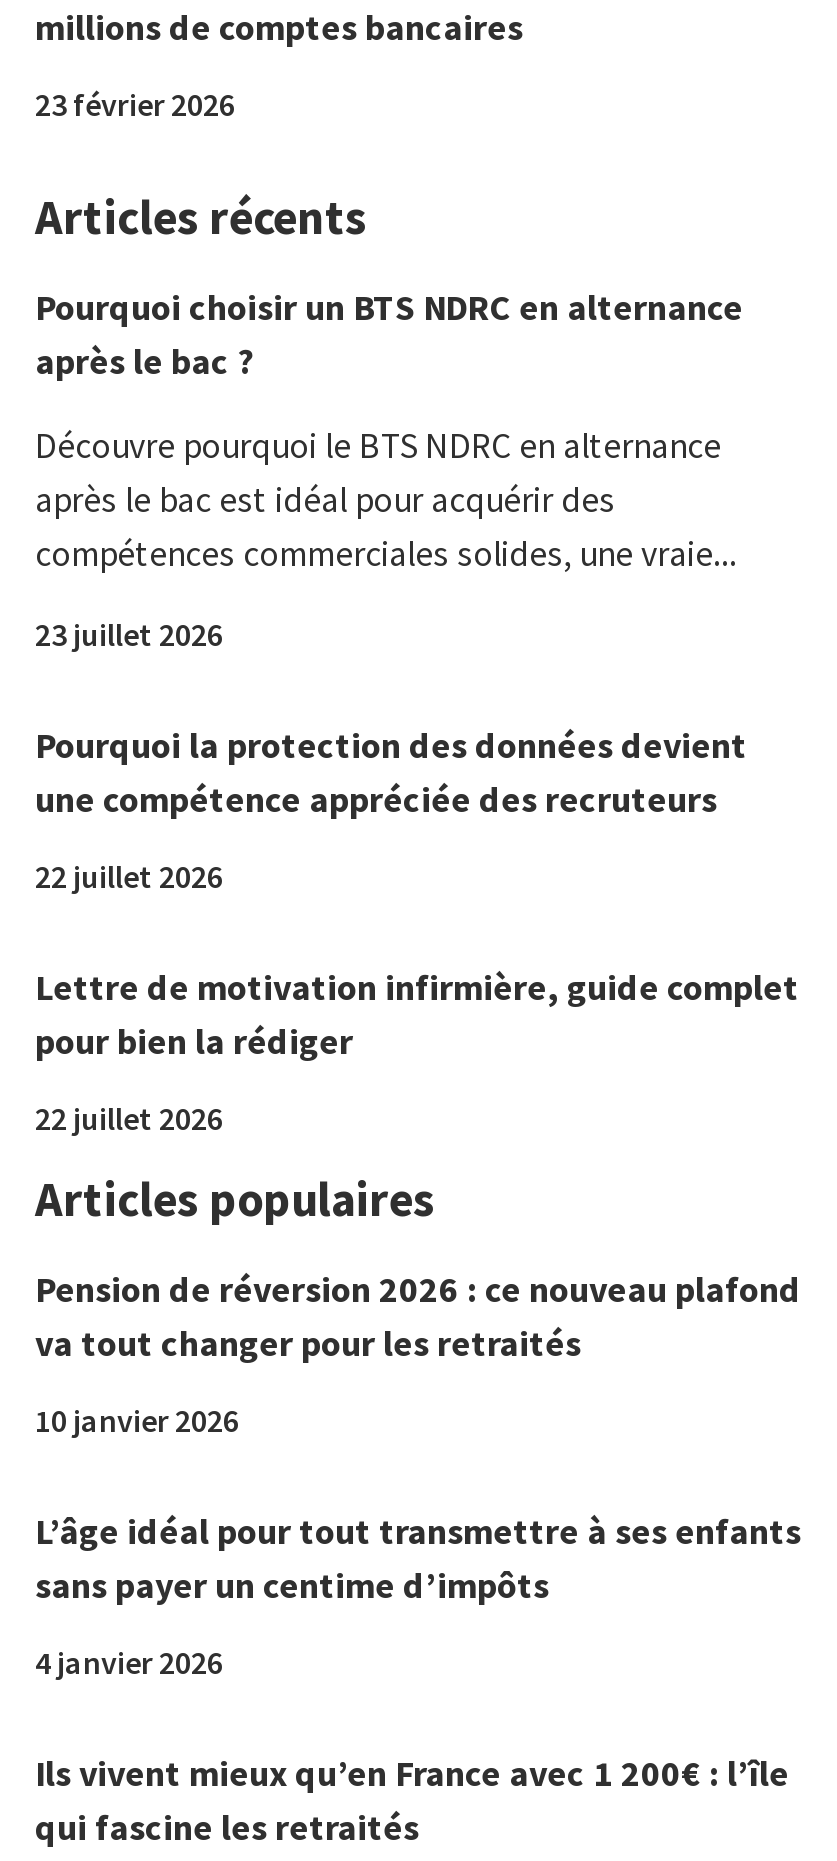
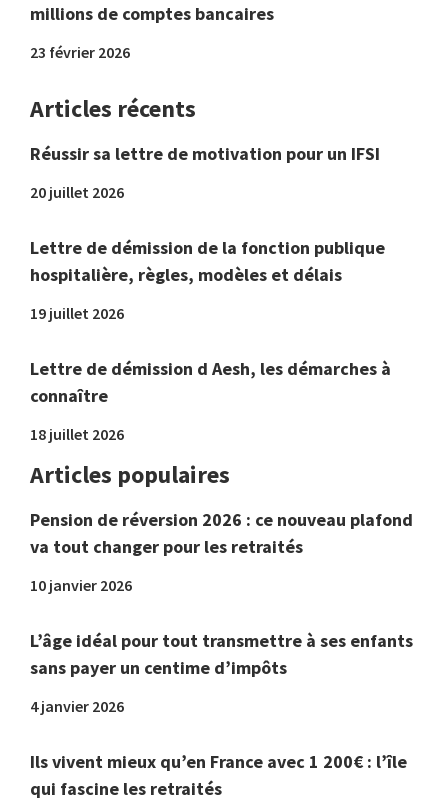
- Pourquoi choisir un BTS NDRC en alternance
- après le bac ?
- Découvre pourquoi le BTS NDRC en alternance
- après le bac est idéal pour acquérir des
- compétences commerciales solides, une vraie...
- 23 juillet 2026
- Pourquoi la protection des données devient
- une compétence appréciée des recruteurs
- 22 juillet 2026
- Lettre de motivation infirmière, guide complet
- pour bien la rédiger
- 22 juillet 2026
+ Réussir sa lettre de motivation pour un IFSI
+ 20 juillet 2026
+ Lettre de démission de la fonction publique
+ hospitalière, règles, modèles et délais
+ 19 juillet 2026
+ Lettre de démission d Aesh, les démarches à
+ connaître
+ 18 juillet 2026
